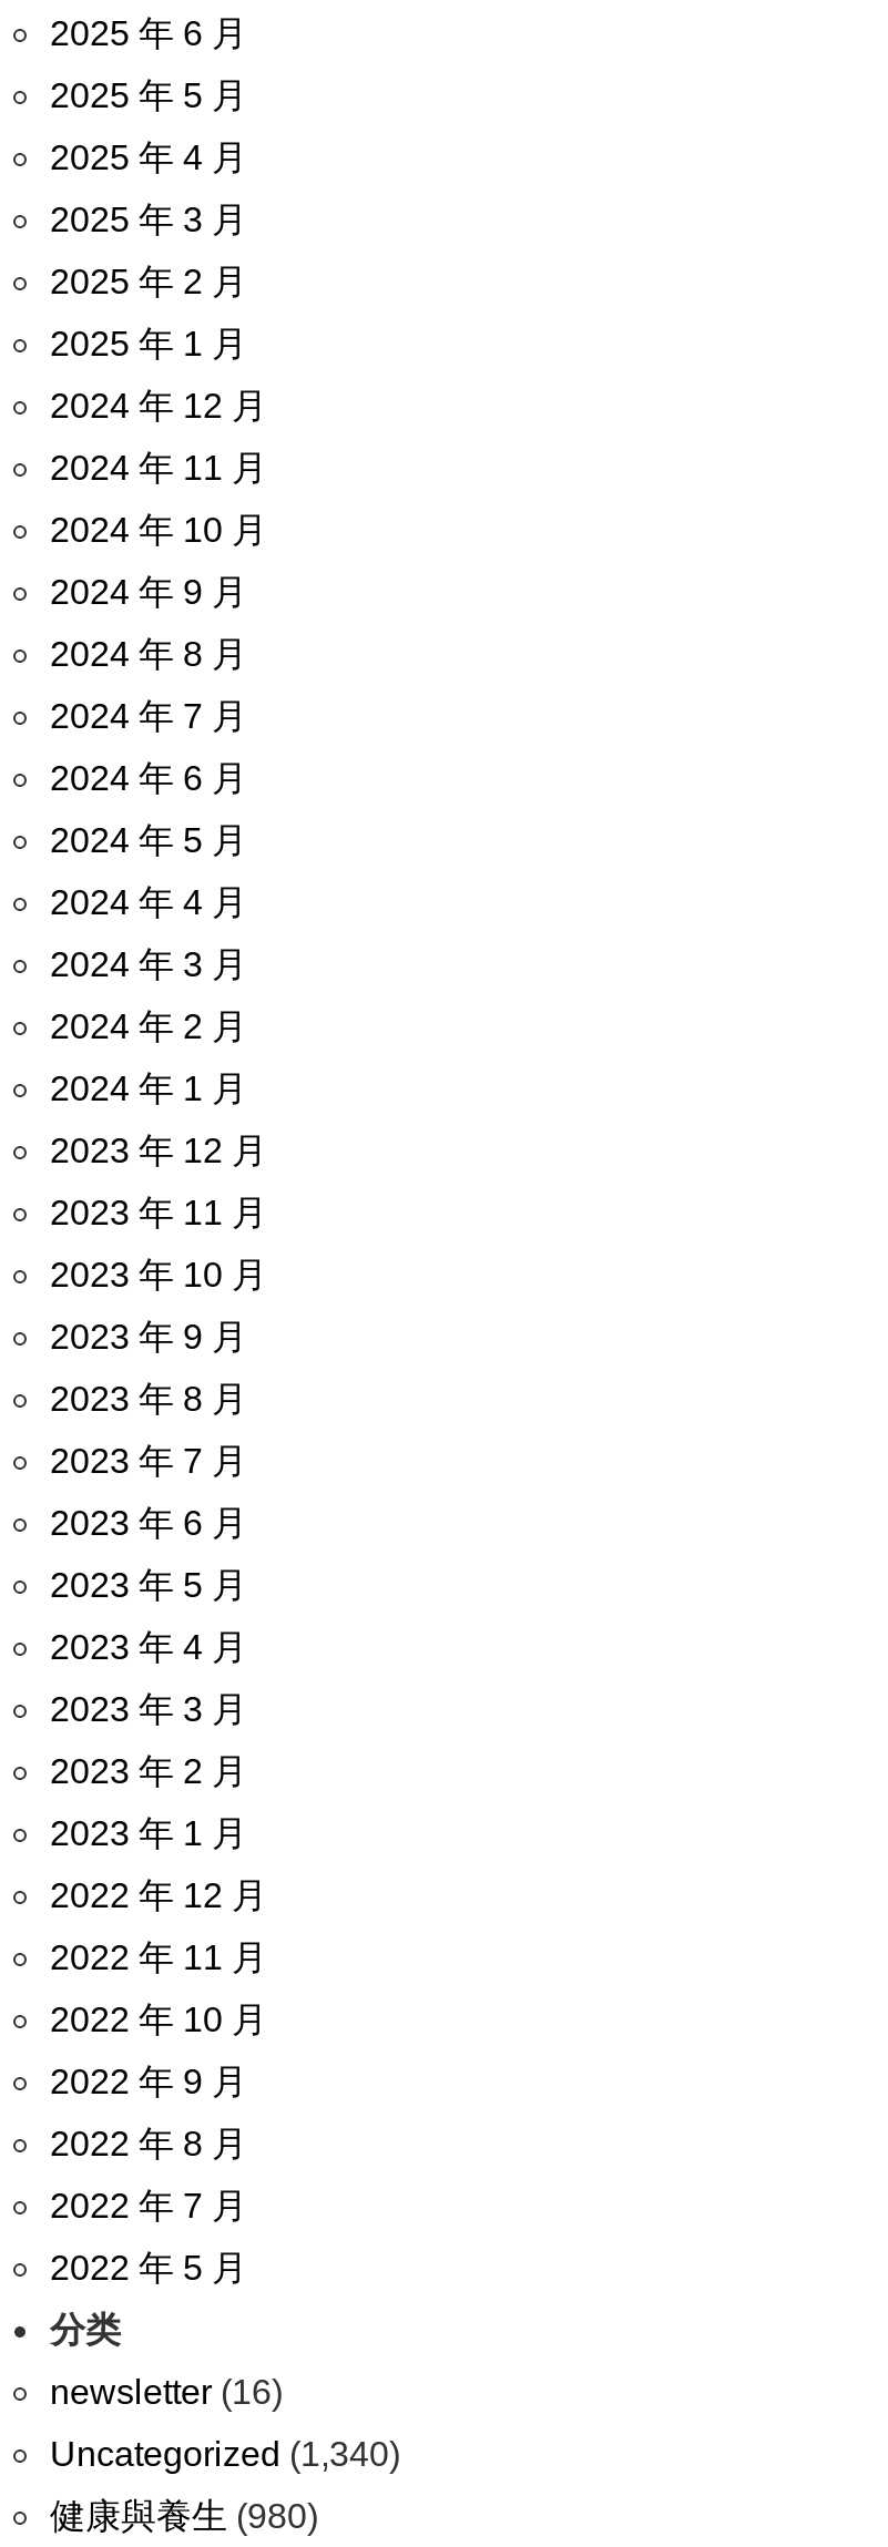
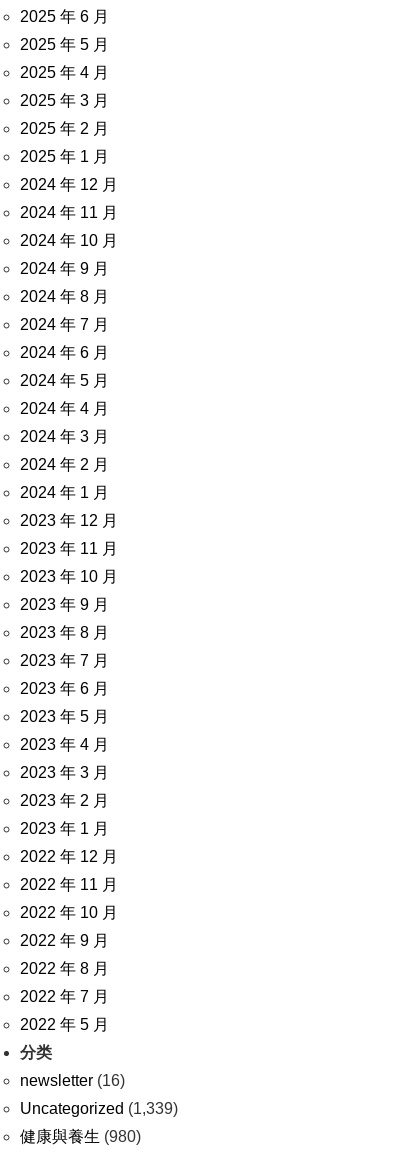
- Uncategorized (1,340)
+ Uncategorized (1,339)
